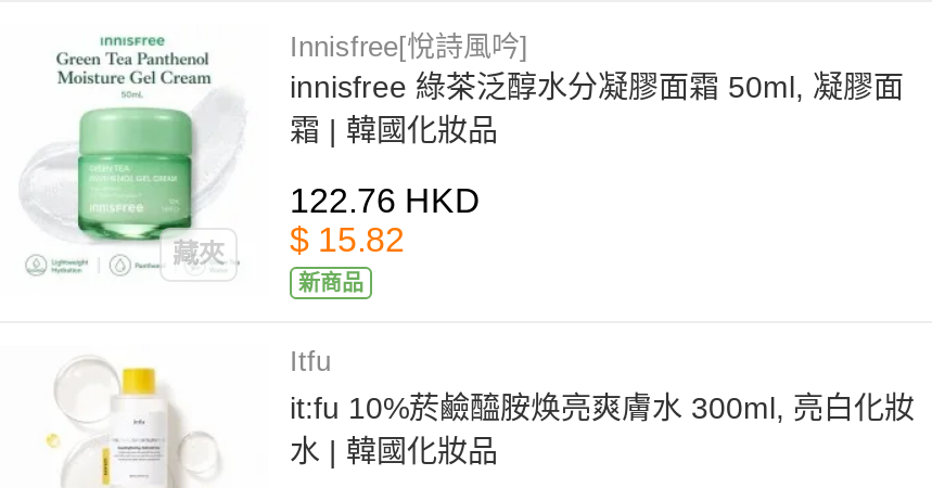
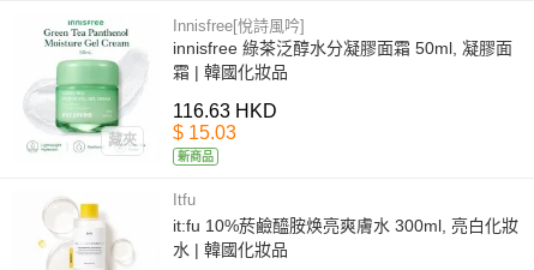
- 122.76 HKD
+ 116.63 HKD

- $ 15.82
+ $ 15.03
